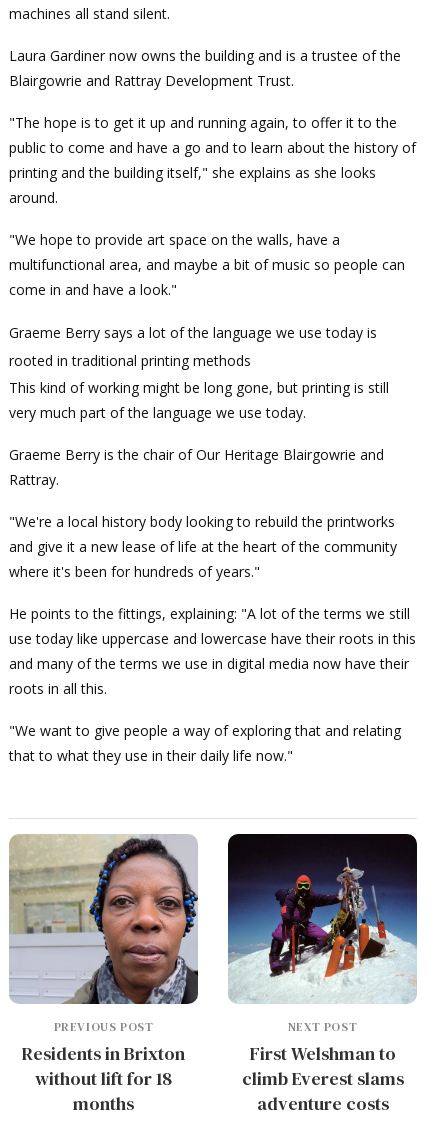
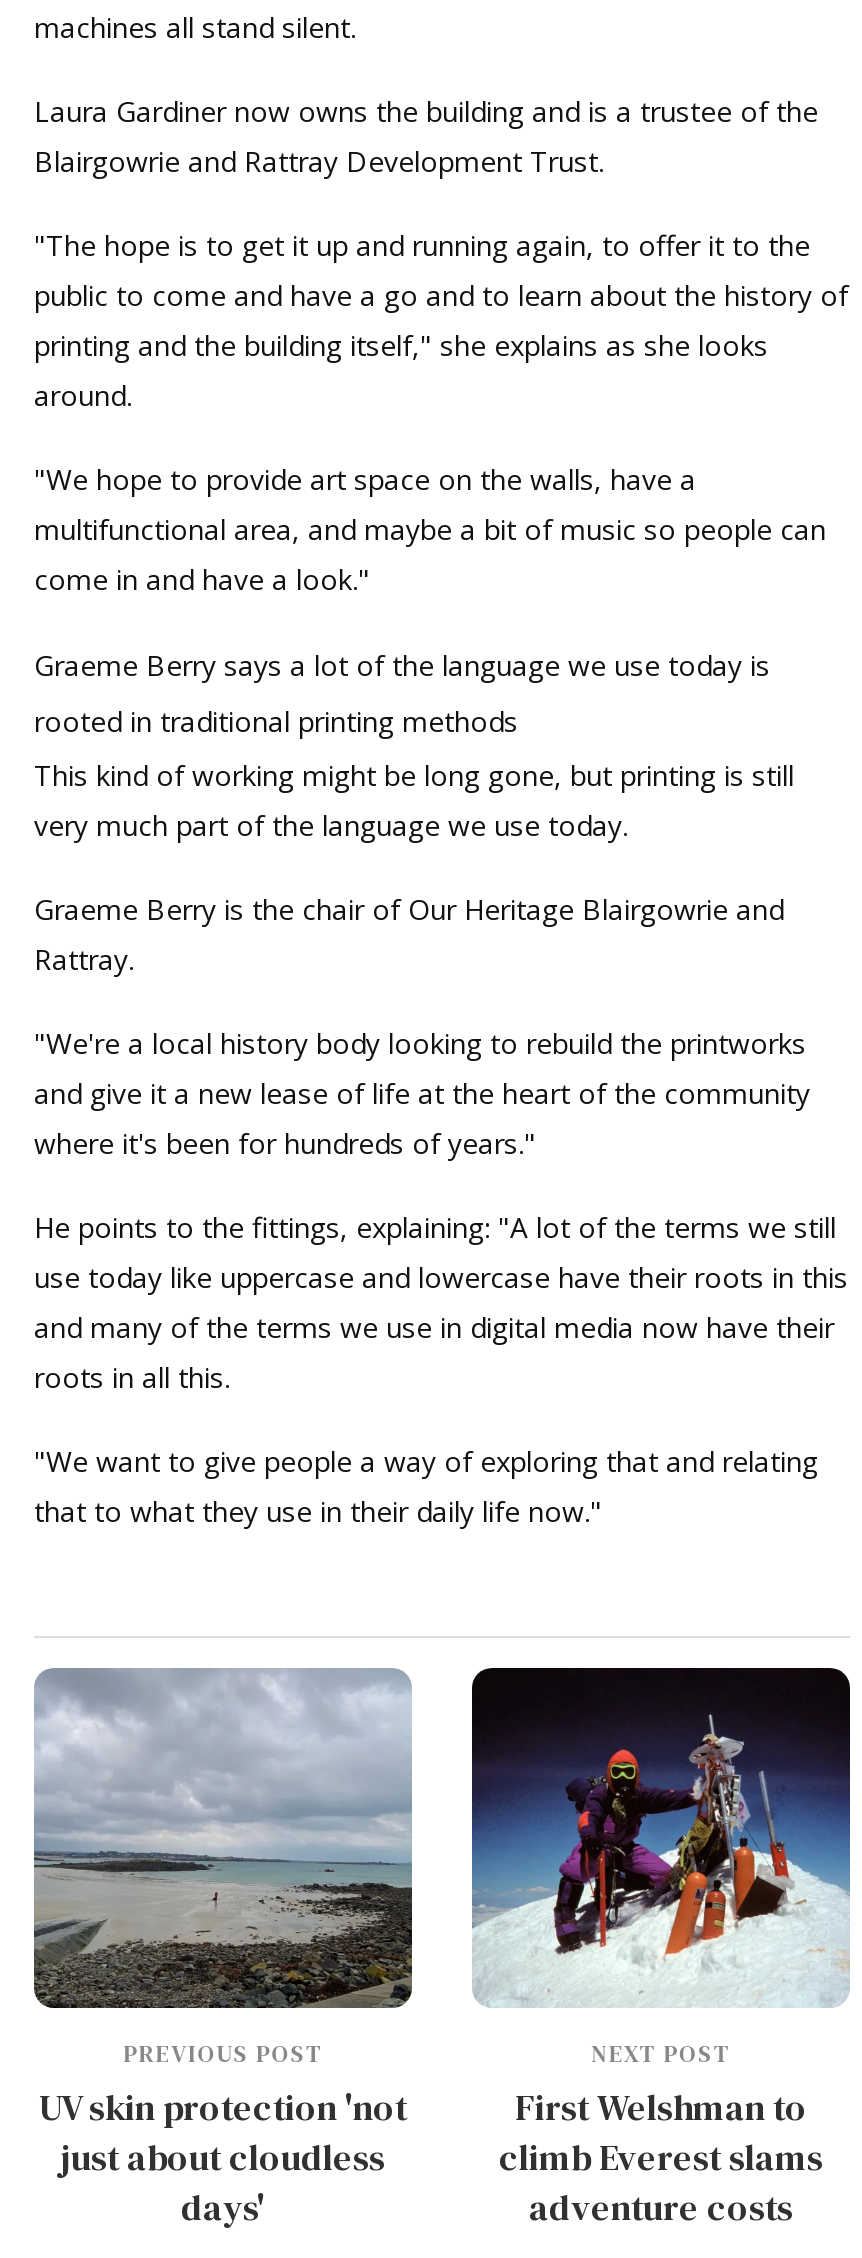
- [image]
- Residents in Brixton
- without lift for 18
- months
+ [image]
+ UV skin protection 'not
+ just about cloudless
+ days'
